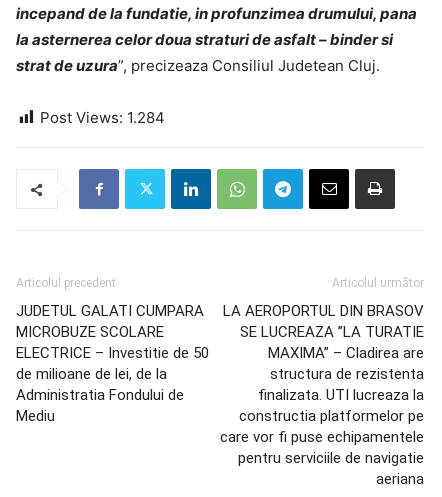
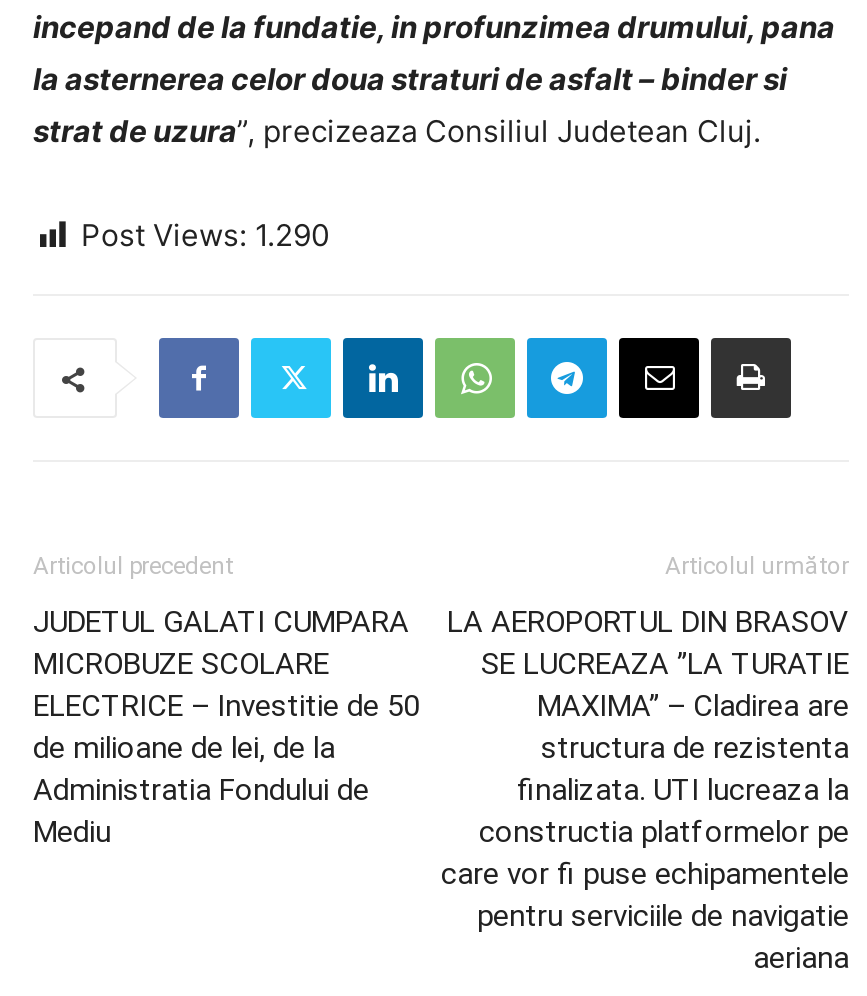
- Post Views: 1.284
+ Post Views: 1.290
